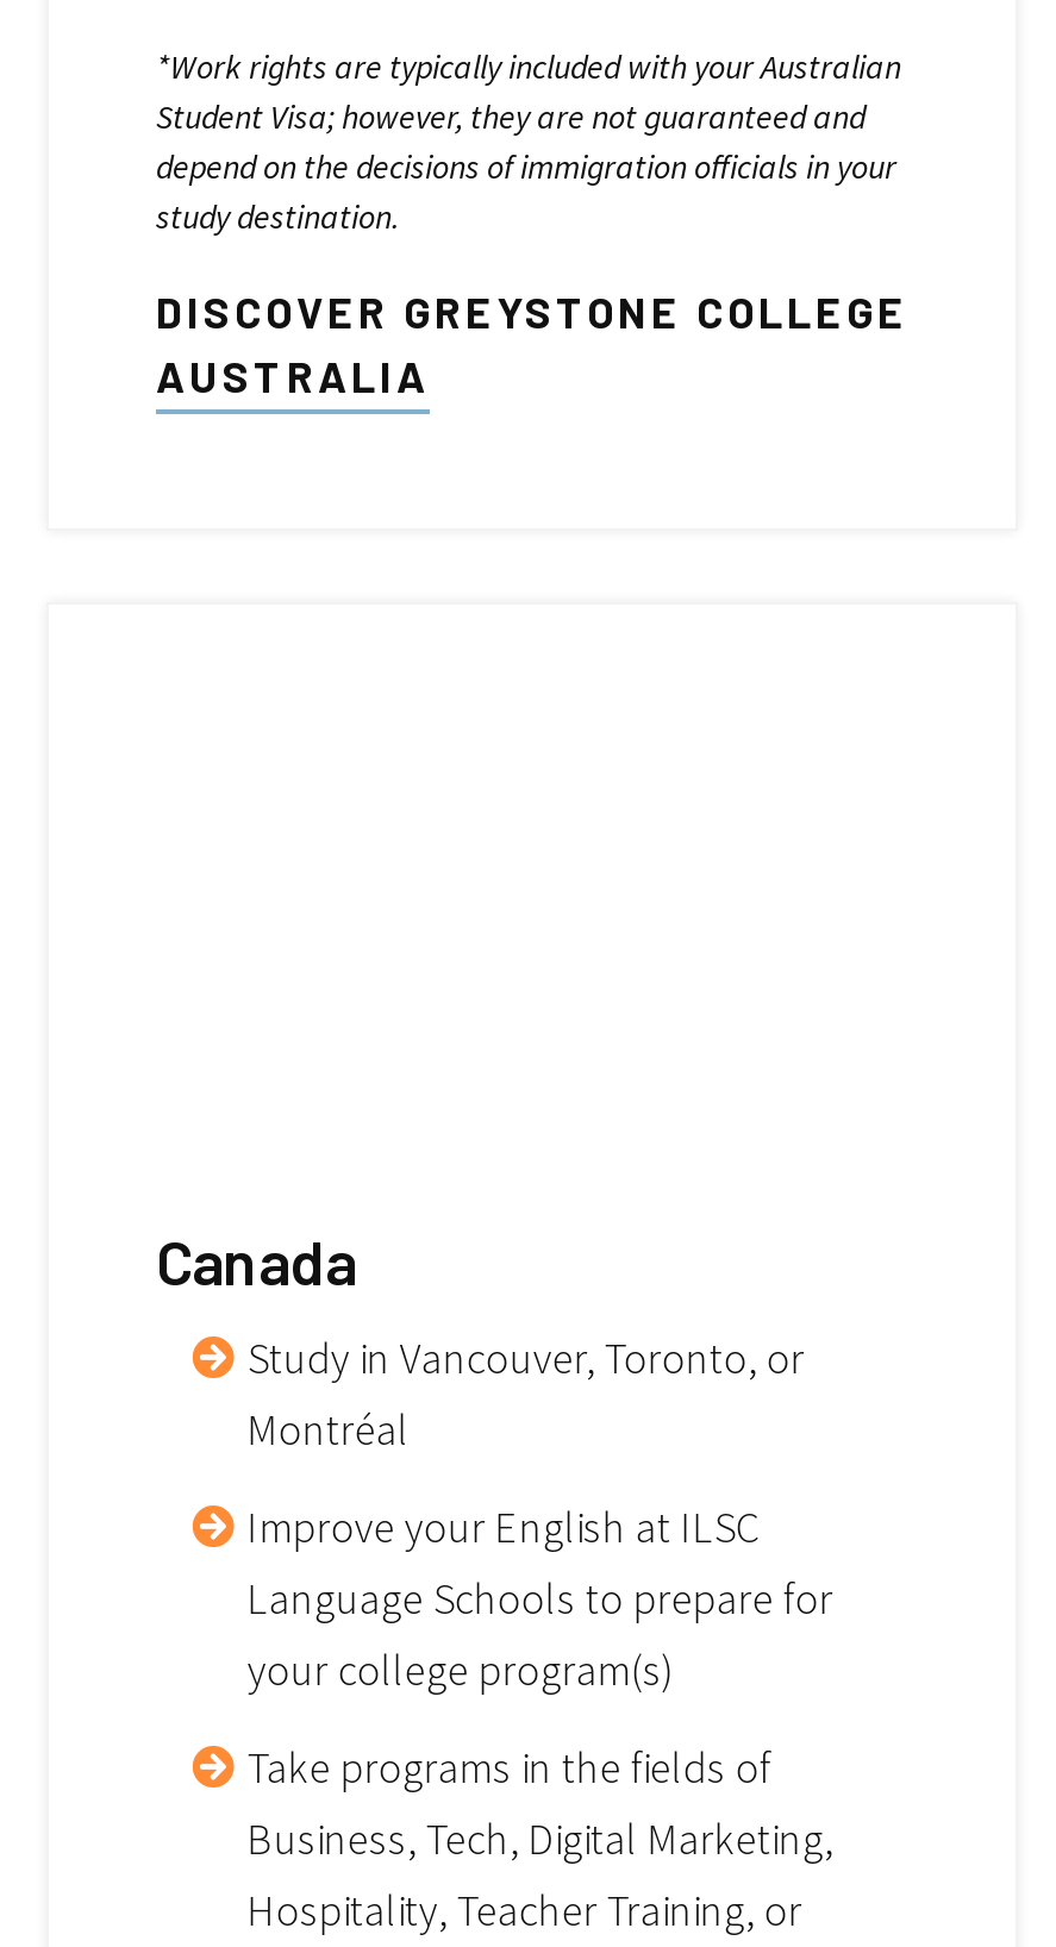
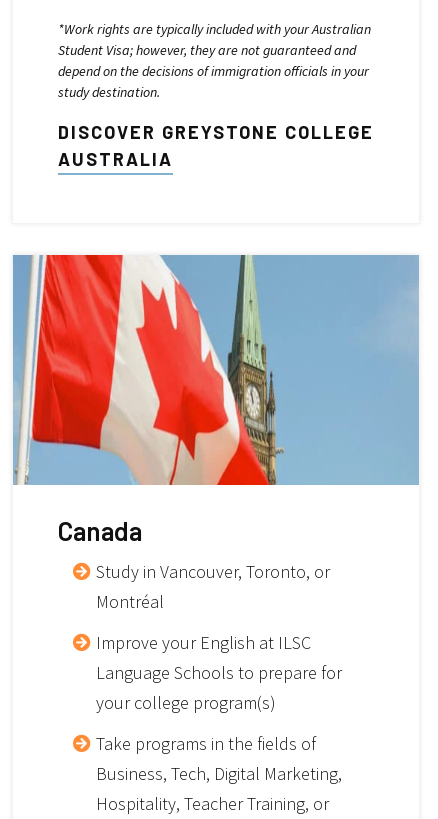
+ [image]
